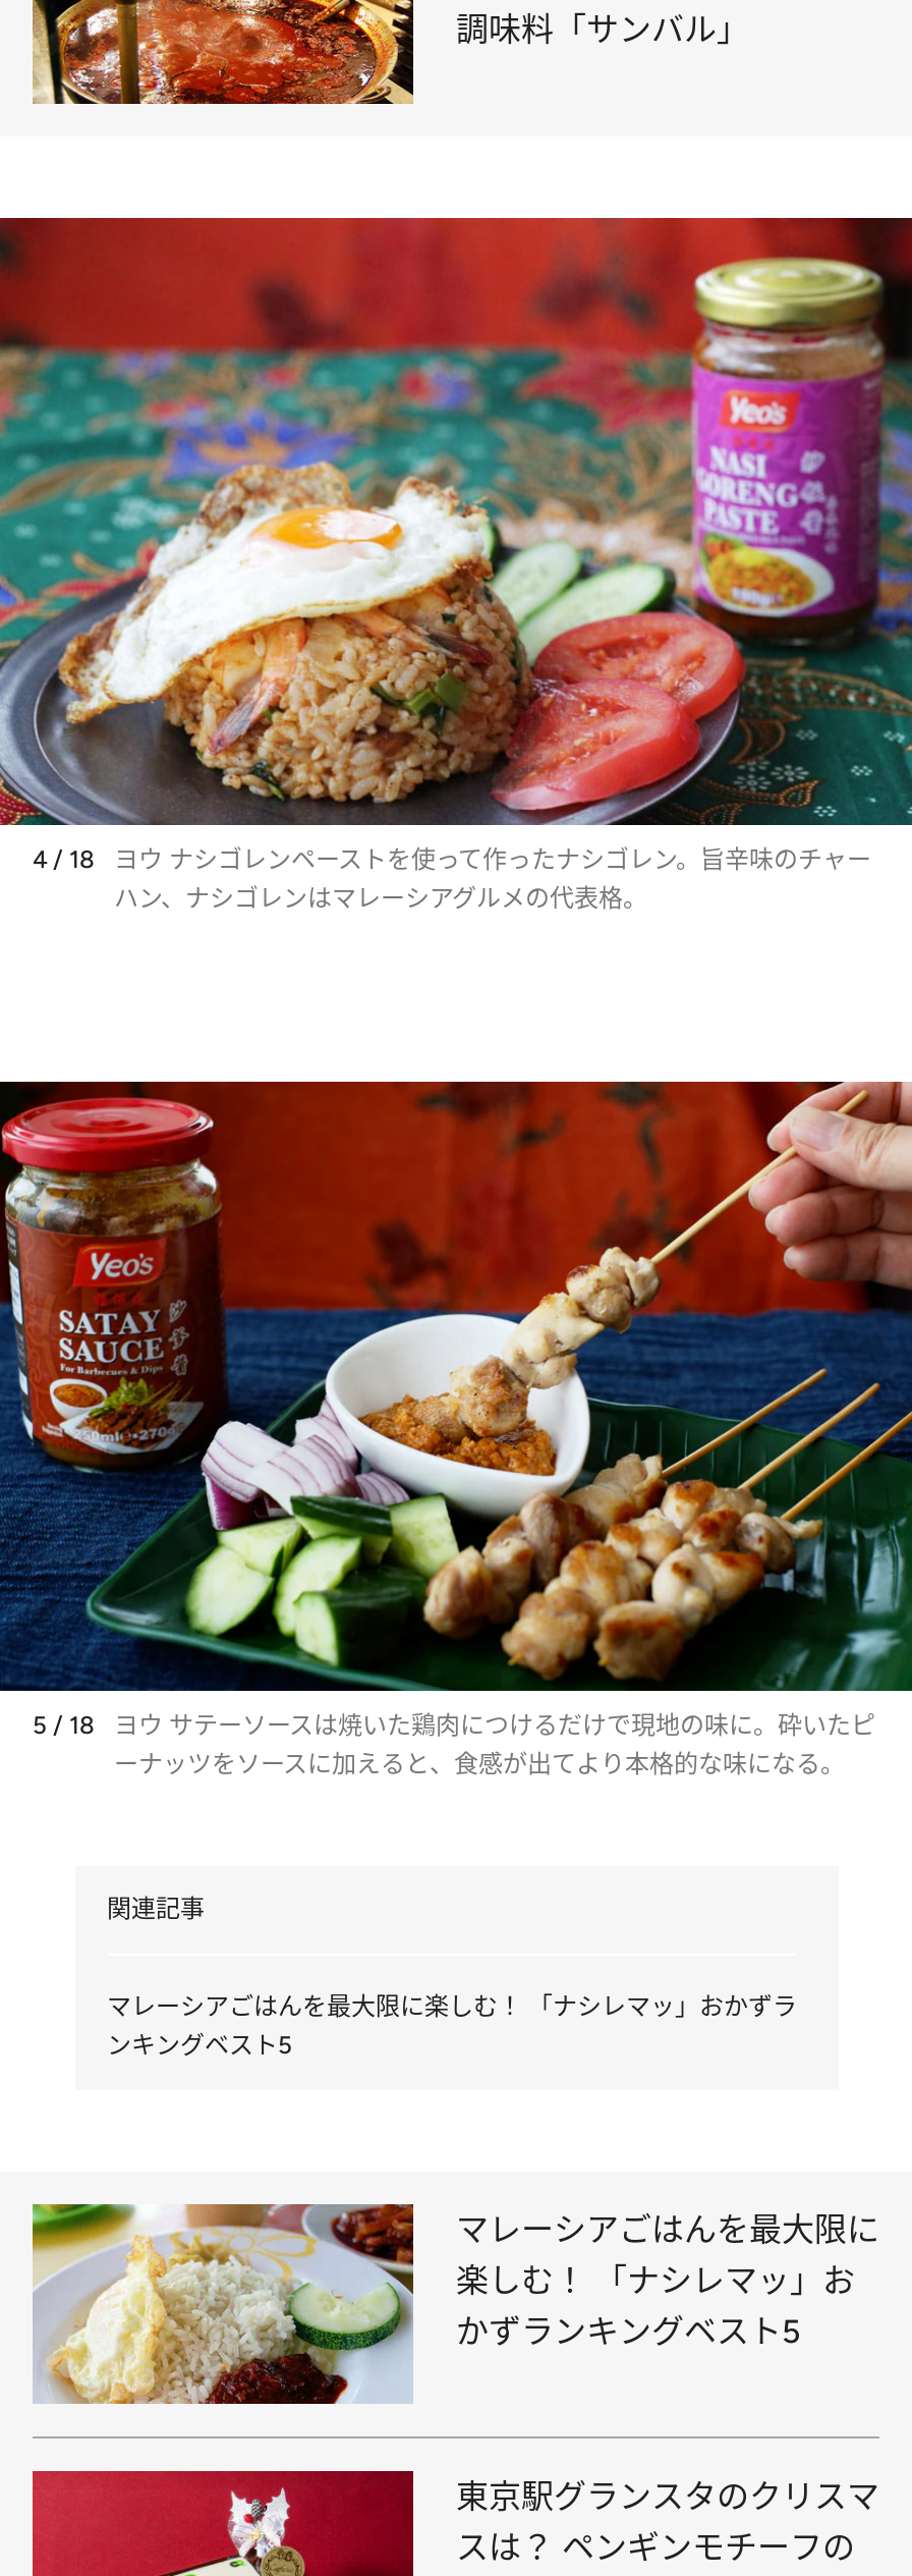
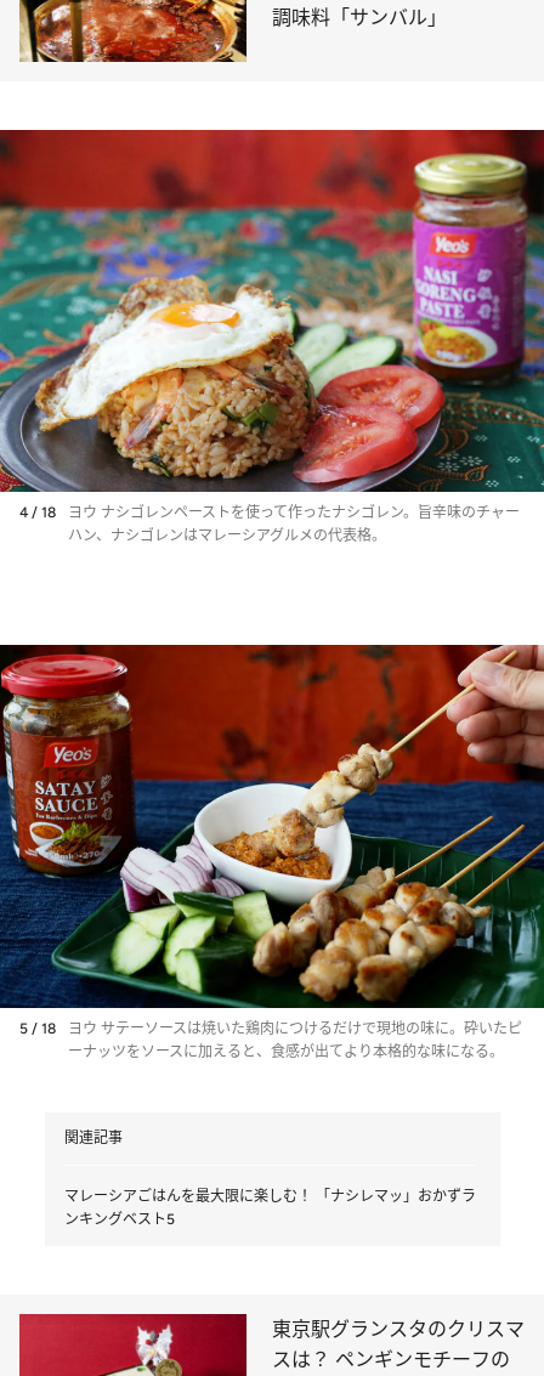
- [image]
- マレーシアごはんを最大限に
- 楽しむ！ 「ナシレマッ」お
- かずランキングベスト5
